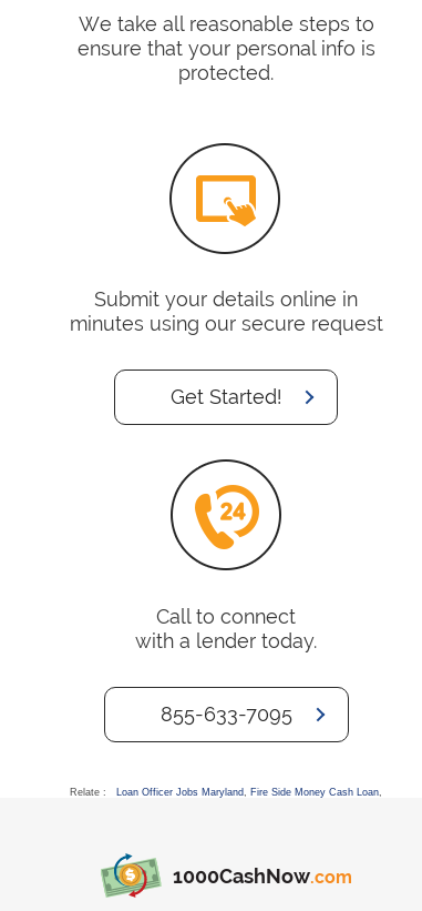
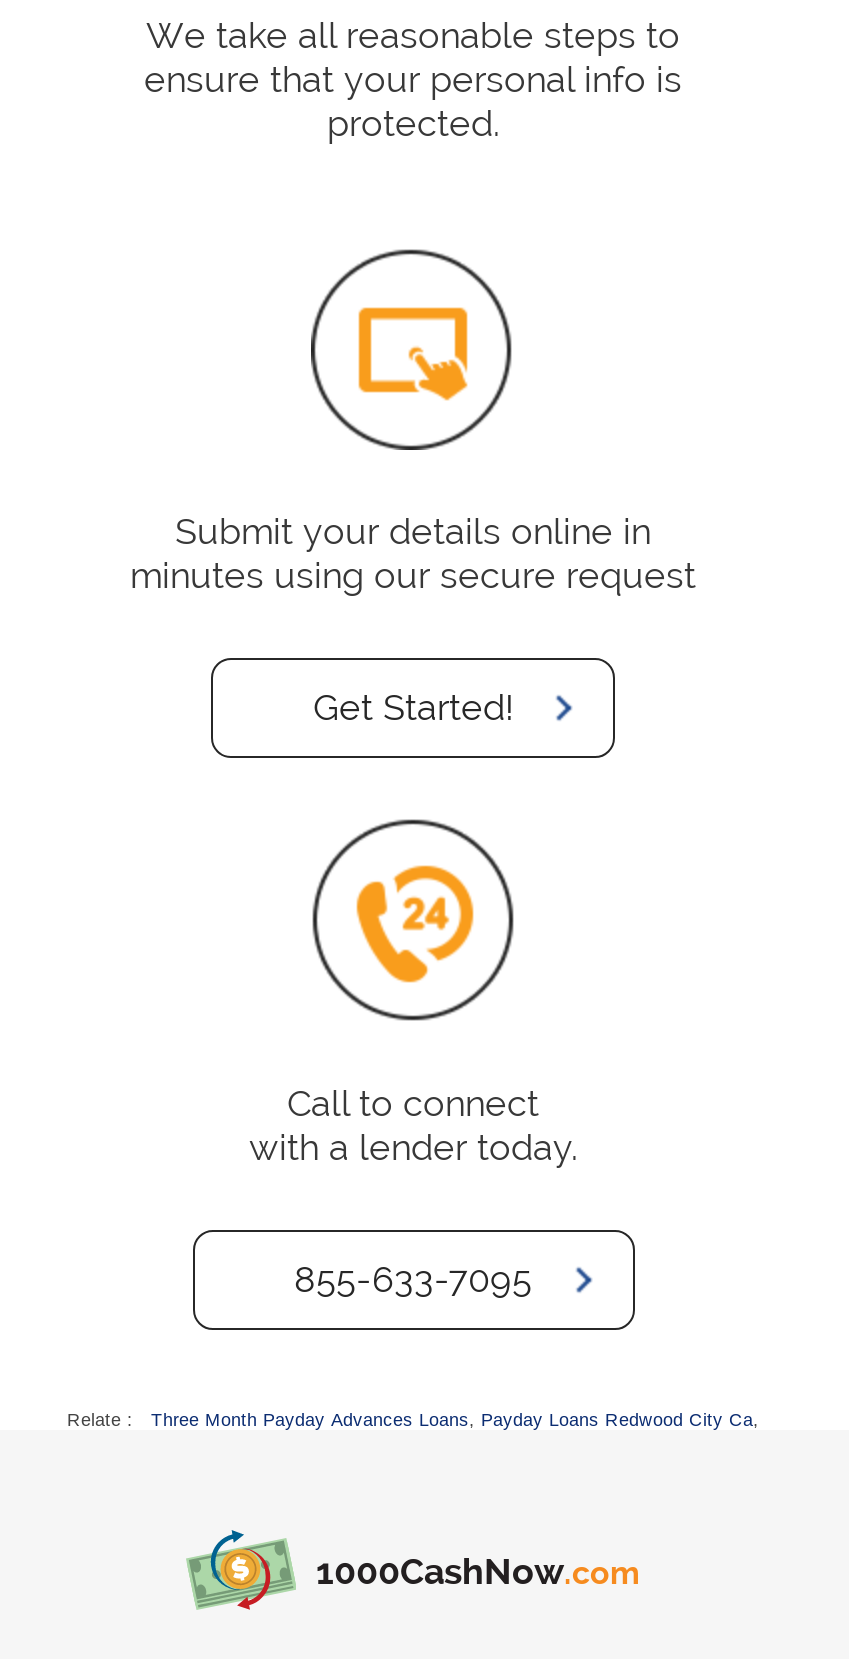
- Relate : Loan Officer Jobs Maryland, Fire Side Money Cash Loan,
+ Relate : Three Month Payday Advances Loans, Payday Loans Redwood City Ca,
